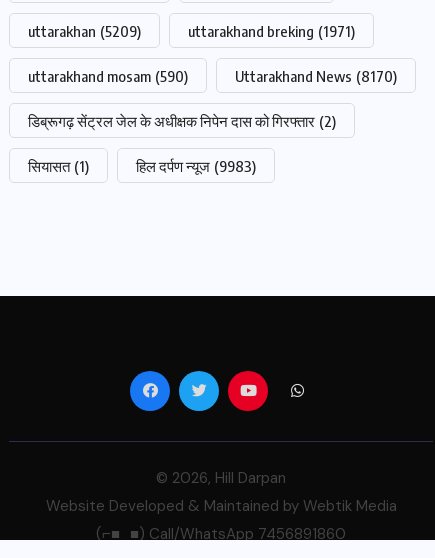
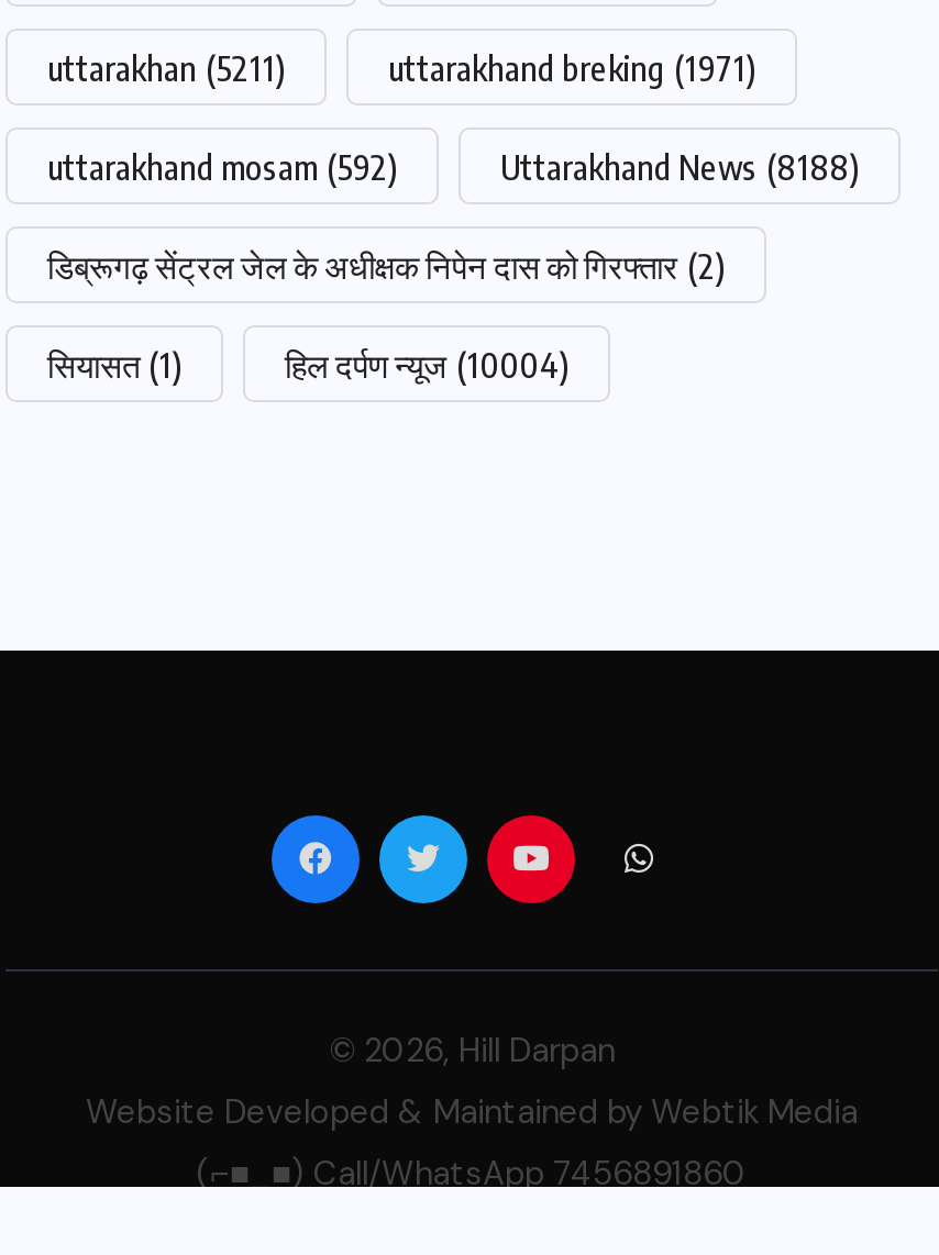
- uttarakhan (5209)
+ uttarakhan (5211)

- uttarakhand mosam (590)
+ uttarakhand mosam (592)

- Uttarakhand News (8170)
+ Uttarakhand News (8188)

- हिल दर्पण न्यूज (9983)
+ हिल दर्पण न्यूज (10004)
